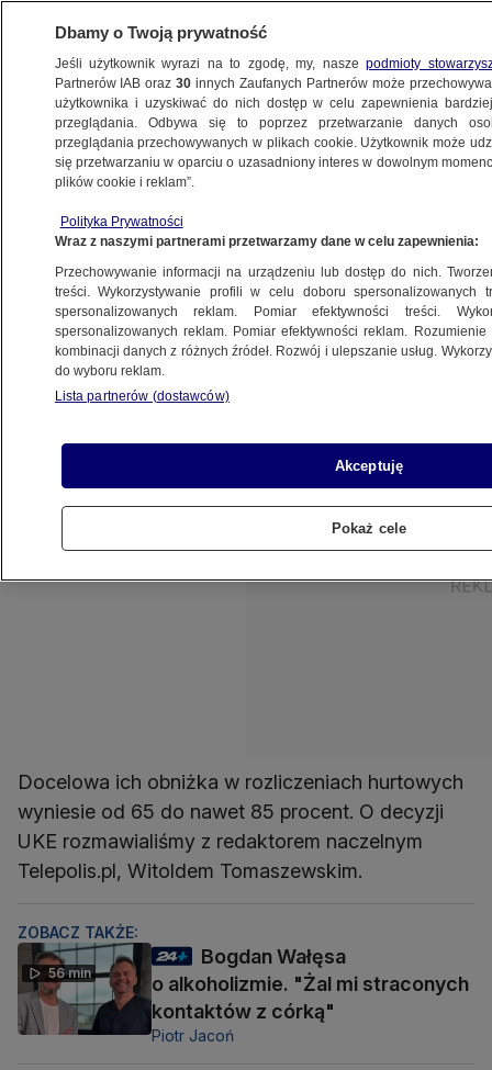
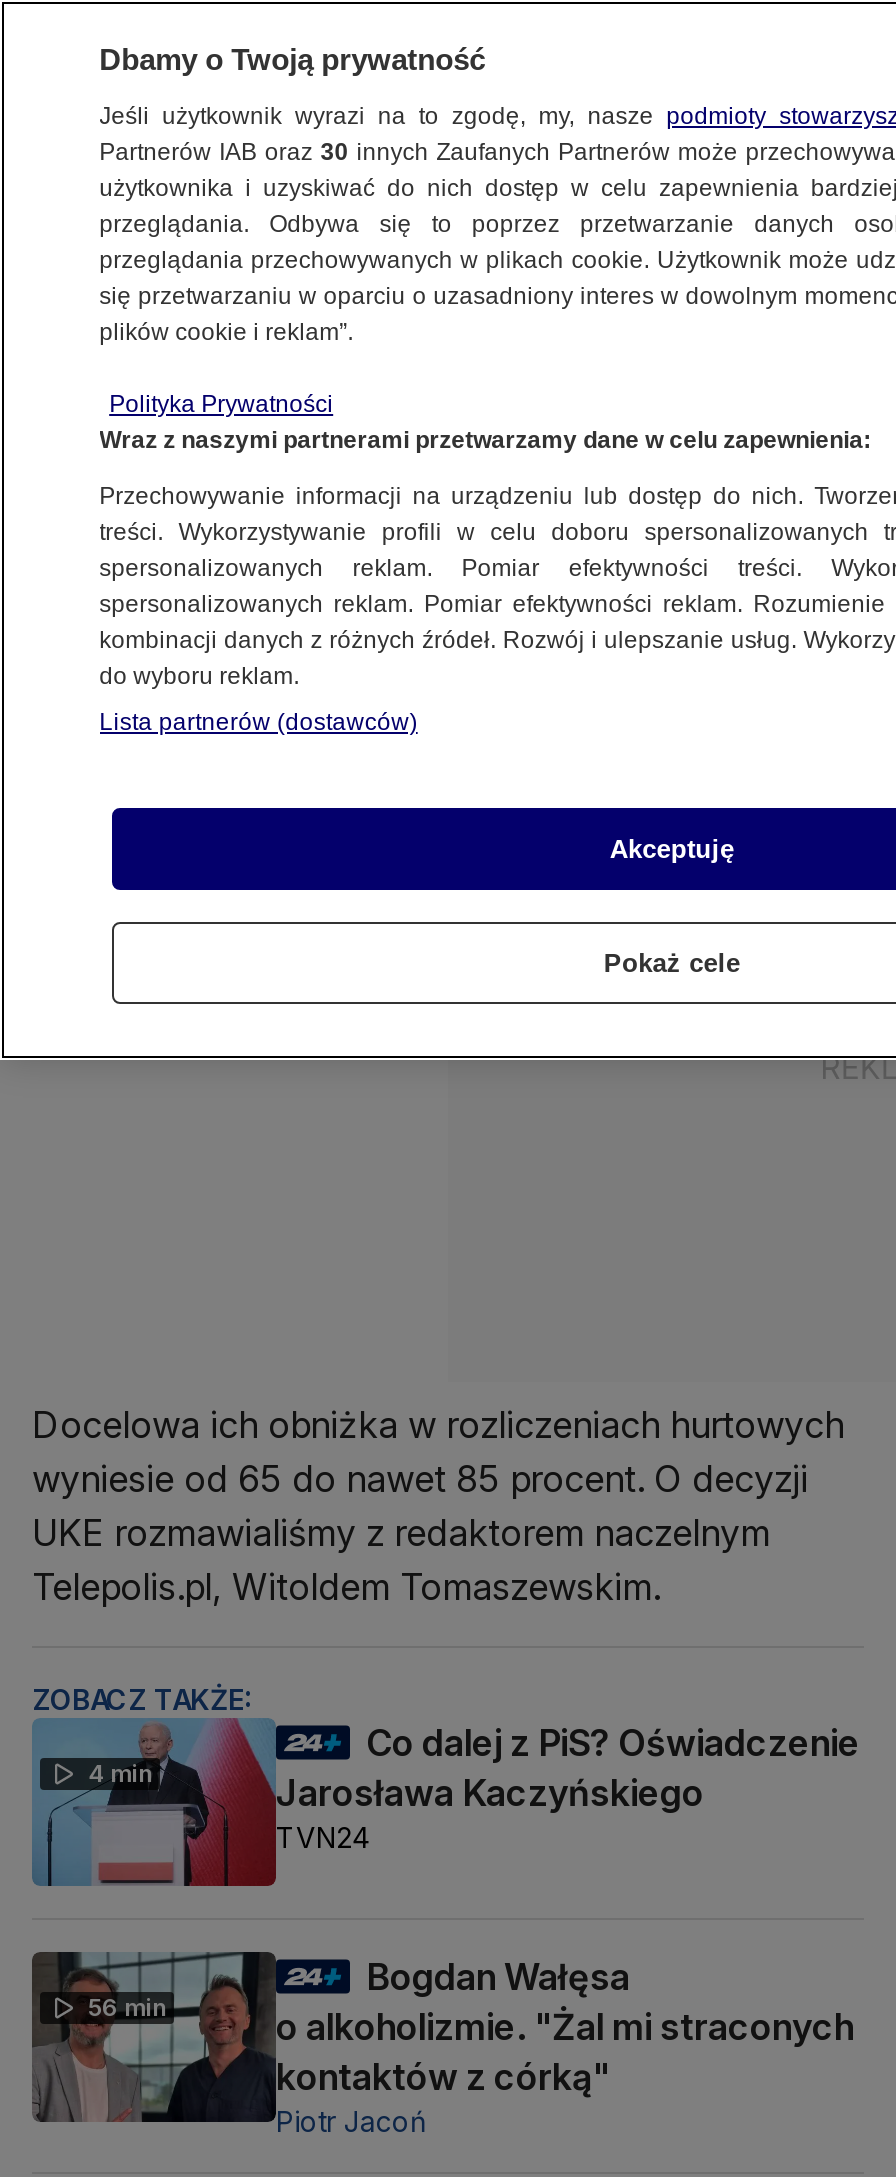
+ [image]
+ 4 min

+ Co dalej z PiS? Oświadczenie
+ Jarosława Kaczyńskiego
+ TVN24
